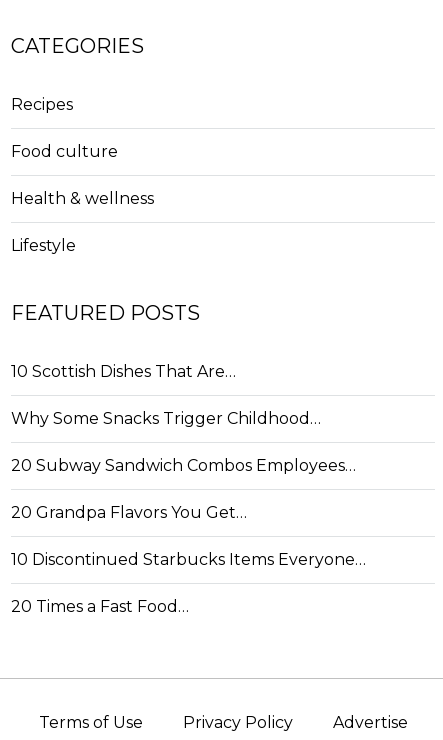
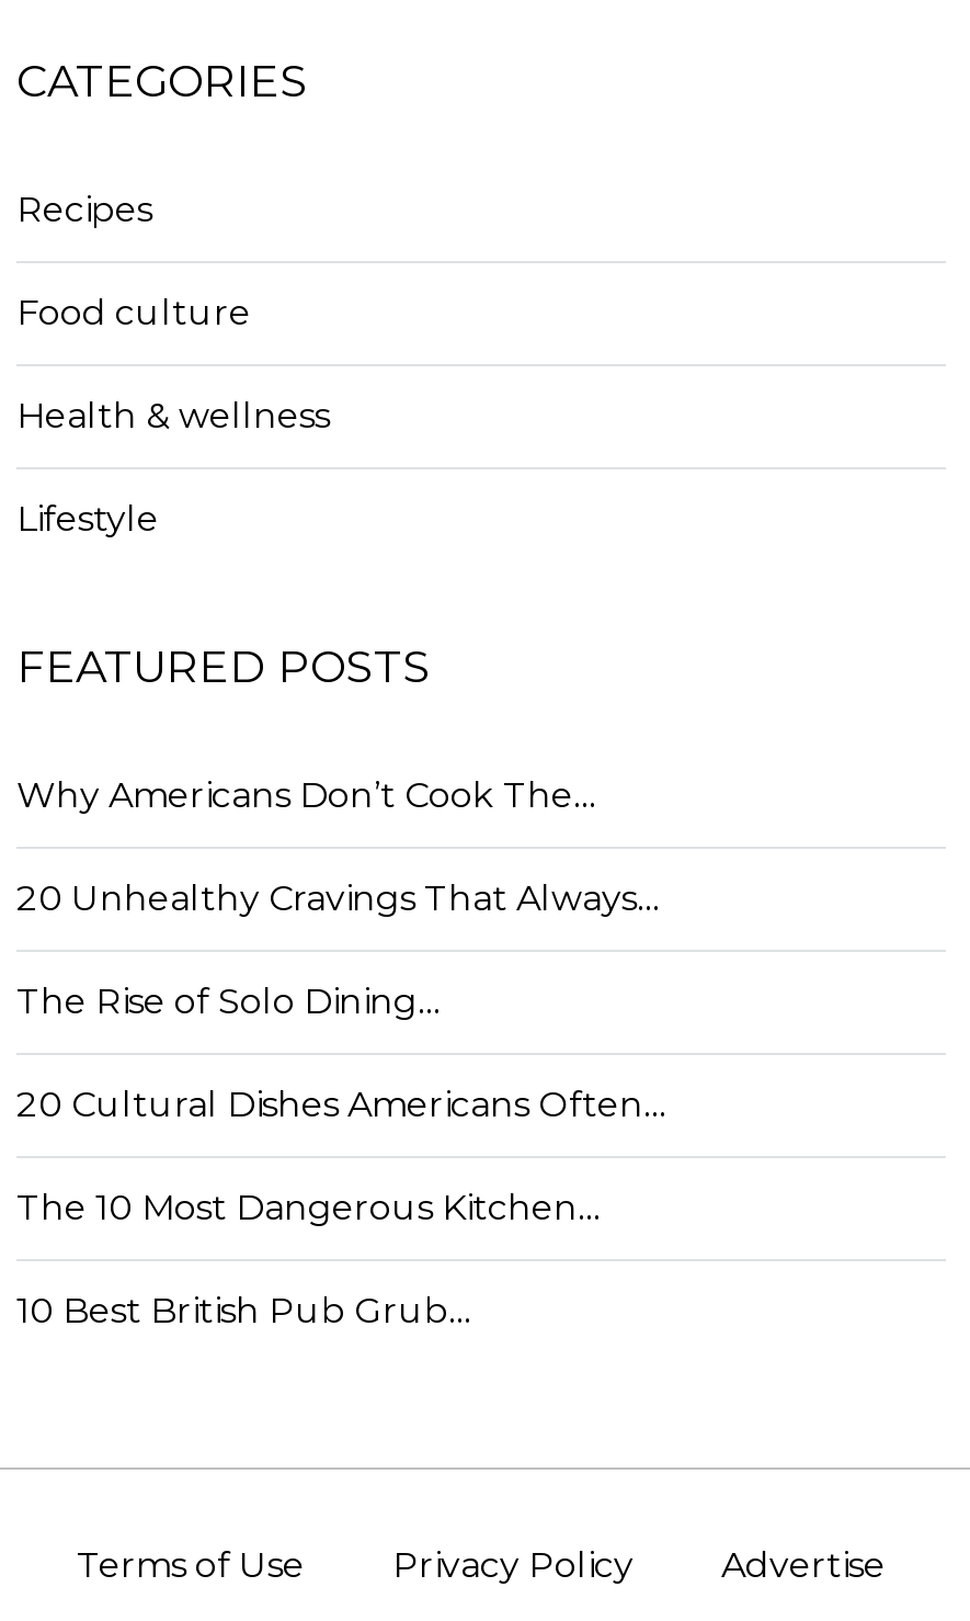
- 10 Scottish Dishes That Are…
+ Why Americans Don’t Cook The…

- Why Some Snacks Trigger Childhood…
+ 20 Unhealthy Cravings That Always…

- 20 Subway Sandwich Combos Employees…
+ The Rise of Solo Dining…

- 20 Grandpa Flavors You Get…
+ 20 Cultural Dishes Americans Often…

- 10 Discontinued Starbucks Items Everyone…
+ The 10 Most Dangerous Kitchen…

- 20 Times a Fast Food…
+ 10 Best British Pub Grub…
